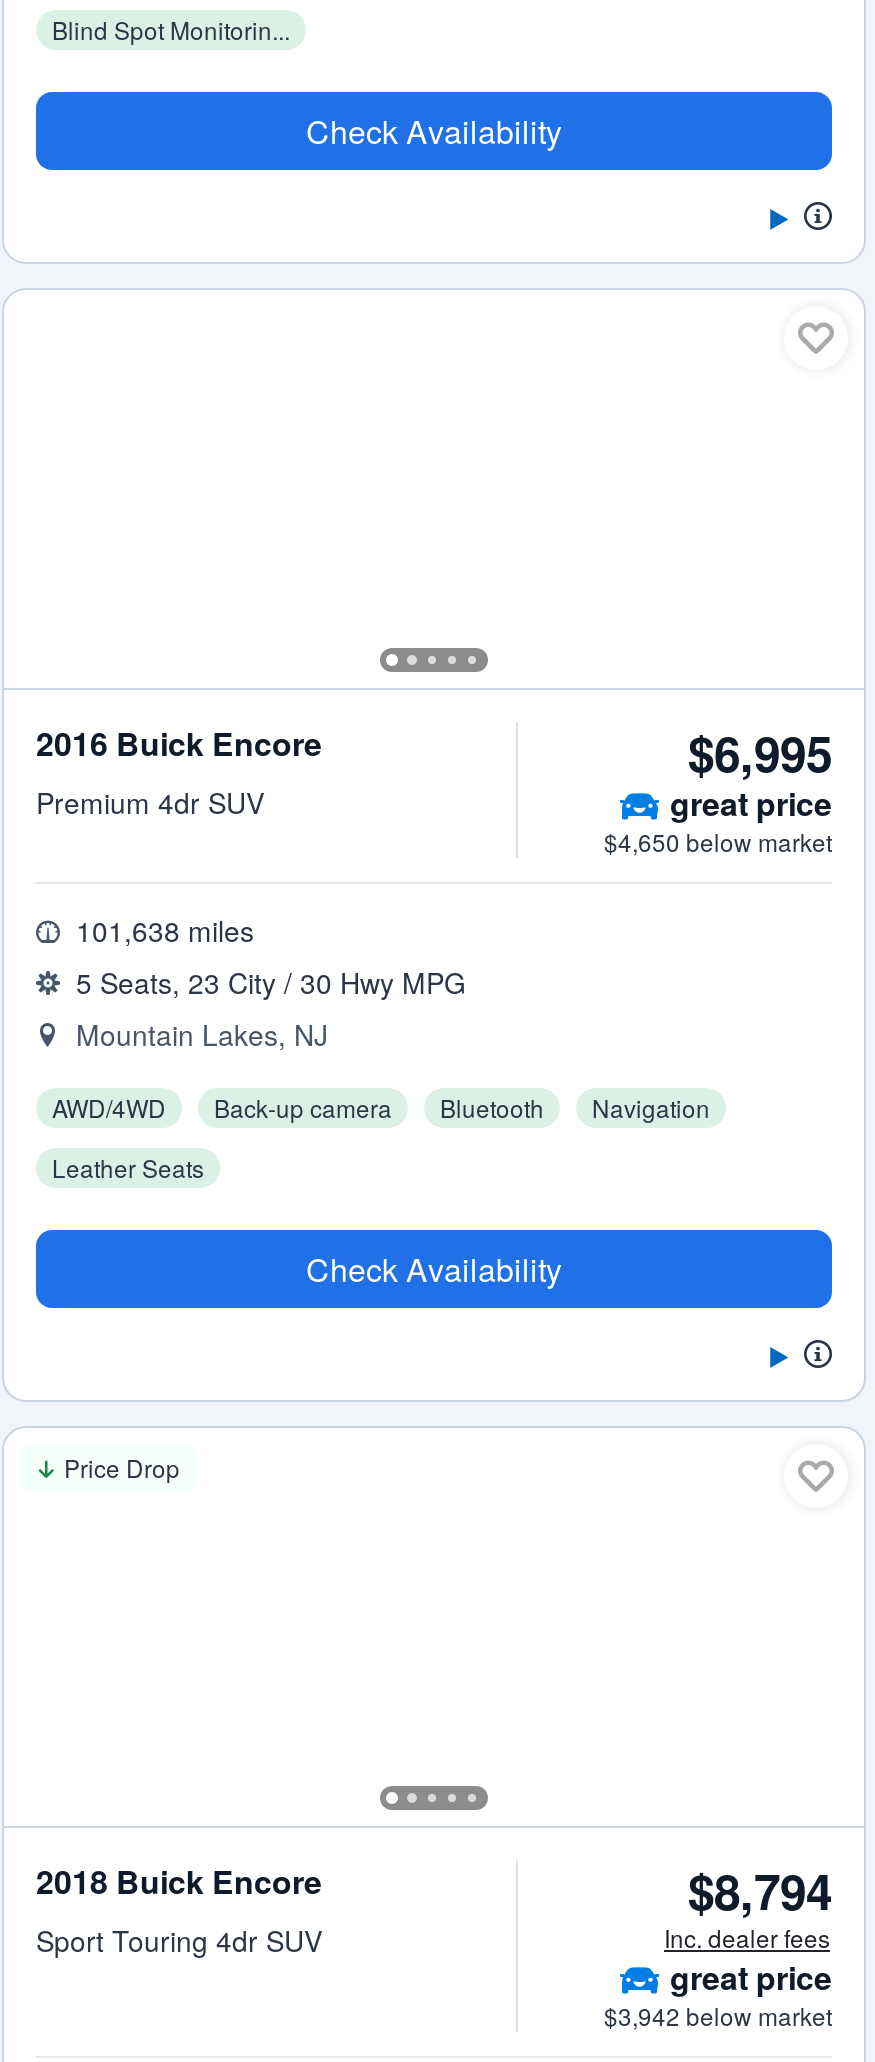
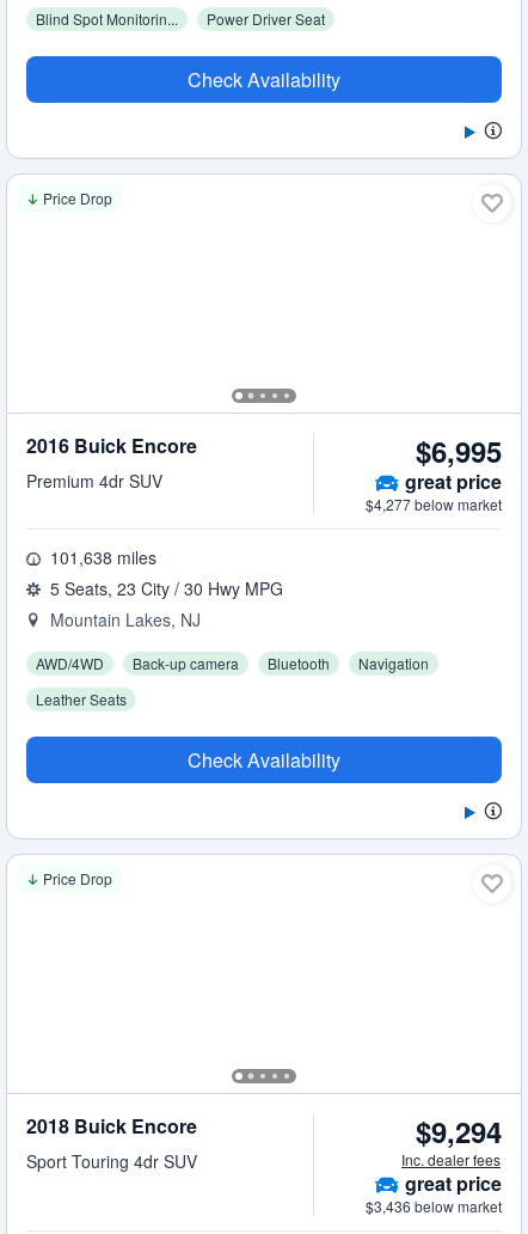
+ Power Driver Seat

+ Price Drop

- $4,650 below market
+ $4,277 below market

- $8,794
+ $9,294

- $3,942 below market
+ $3,436 below market
